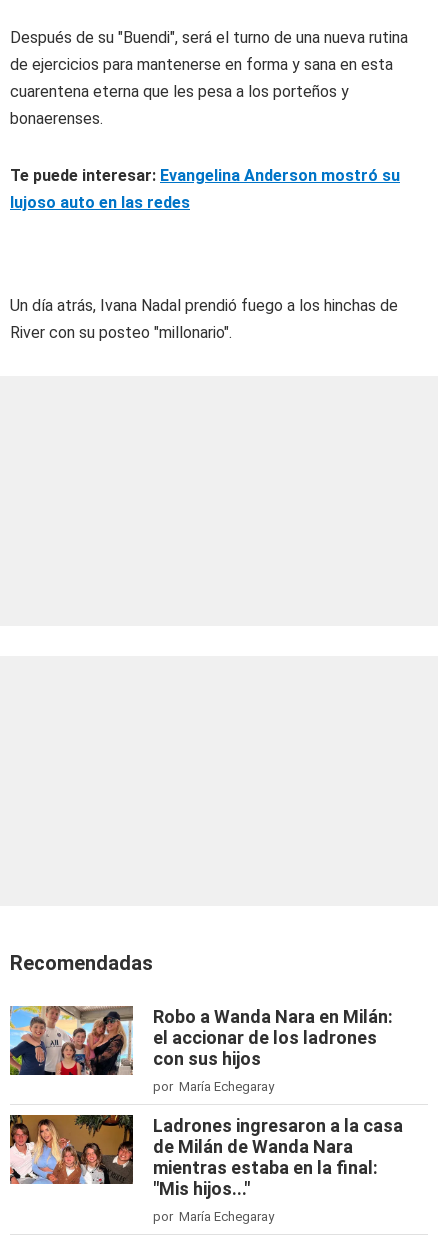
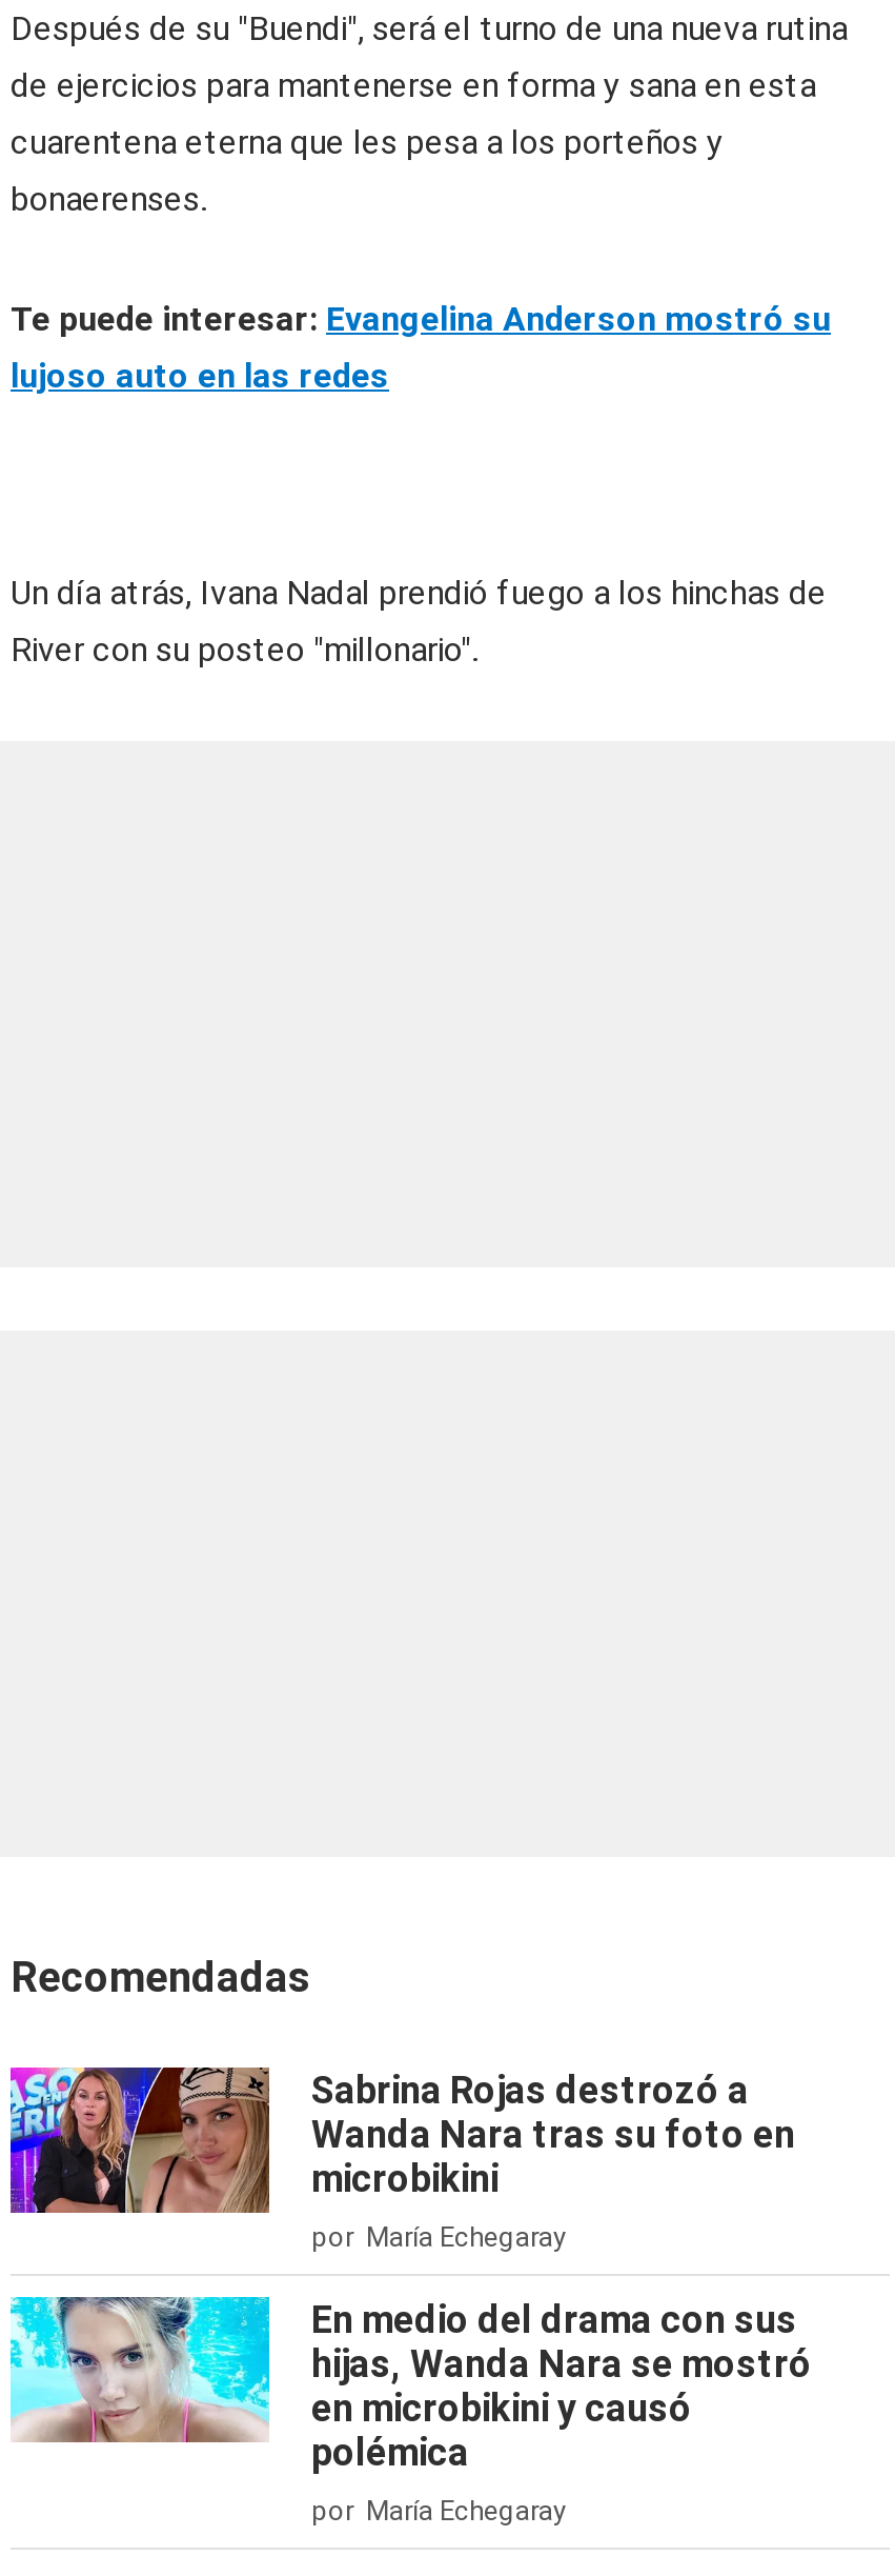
- [image]
- Robo a Wanda Nara en Milán:
- el accionar de los ladrones
- con sus hijos
+ [image]
+ Sabrina Rojas destrozó a
+ Wanda Nara tras su foto en
+ microbikini

- [image]
- Ladrones ingresaron a la casa
- de Milán de Wanda Nara
- mientras estaba en la final:
- "Mis hijos..."
+ [image]
+ En medio del drama con sus
+ hijas, Wanda Nara se mostró
+ en microbikini y causó
+ polémica
